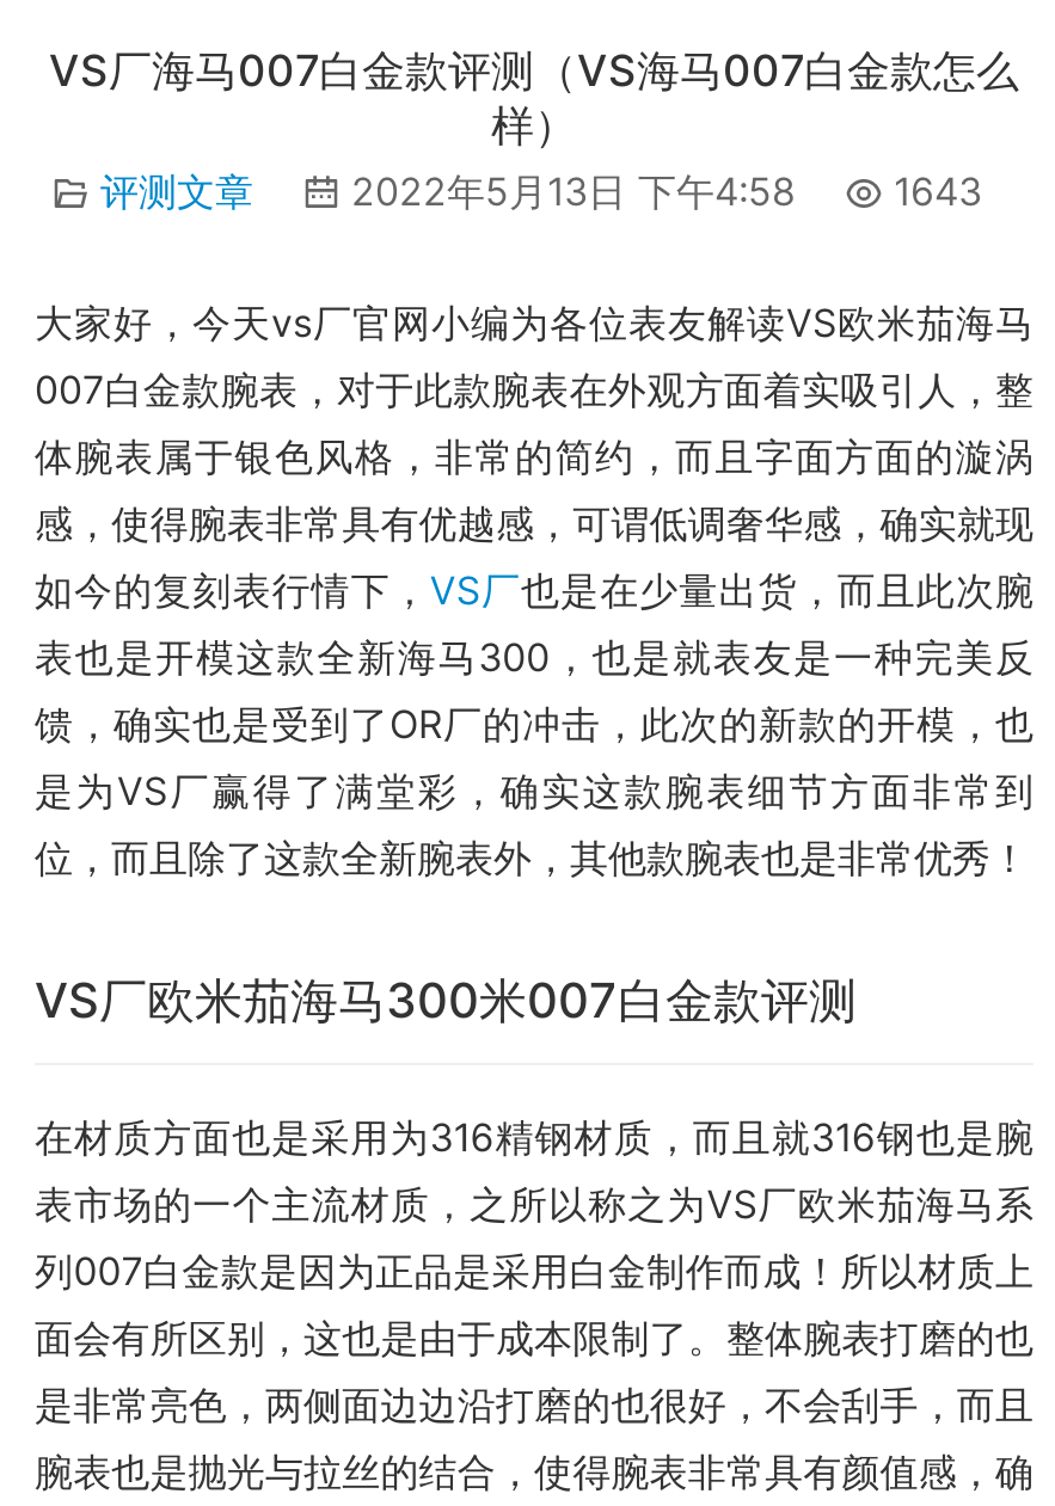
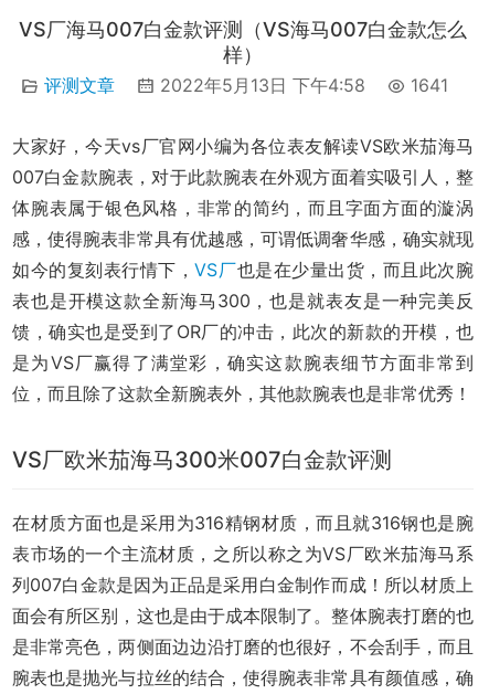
- 评测文章 2022年5月13日 下午4:58 1643
+ 评测文章 2022年5月13日 下午4:58 1641
